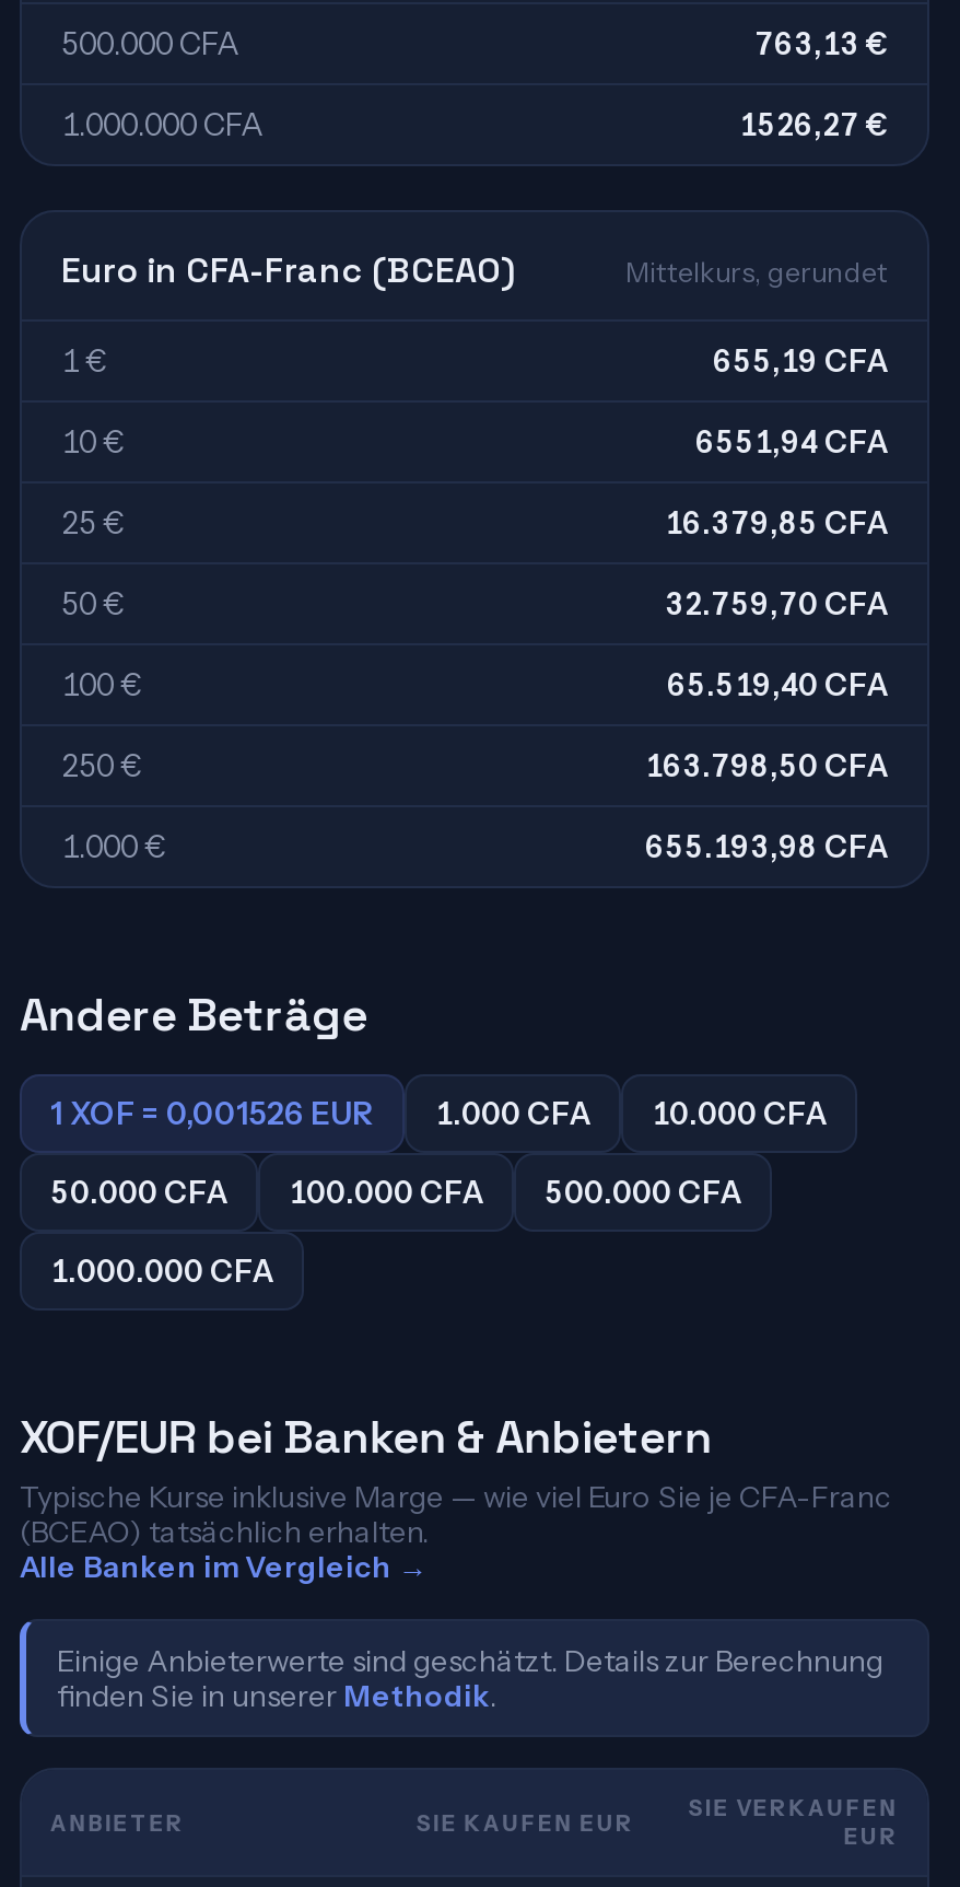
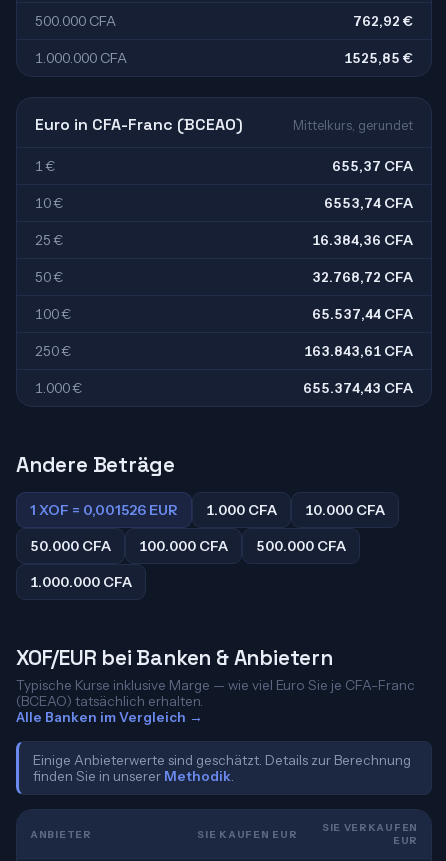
- 763,13 €
+ 762,92 €

- 1526,27 €
+ 1525,85 €

- 655,19 CFA
+ 655,37 CFA

- 6551,94 CFA
+ 6553,74 CFA

- 16.379,85 CFA
+ 16.384,36 CFA

- 32.759,70 CFA
+ 32.768,72 CFA

- 65.519,40 CFA
+ 65.537,44 CFA

- 163.798,50 CFA
+ 163.843,61 CFA

- 655.193,98 CFA
+ 655.374,43 CFA
